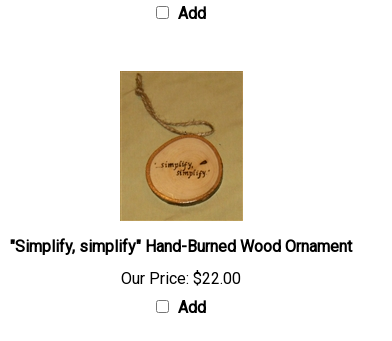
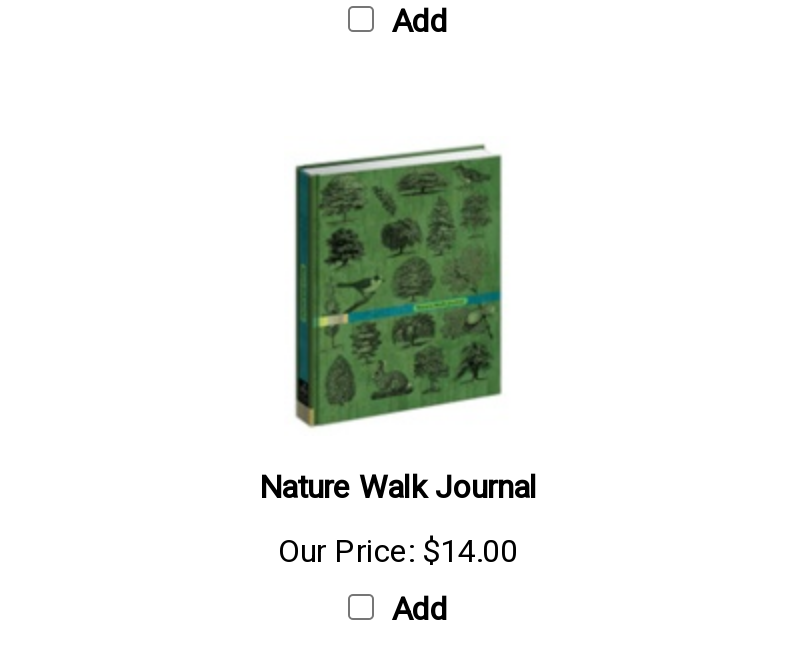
- [image]
- "Simplify, simplify" Hand-Burned Wood Ornament
+ [image]
+ Nature Walk Journal

- Our Price: $22.00
+ Our Price: $14.00
